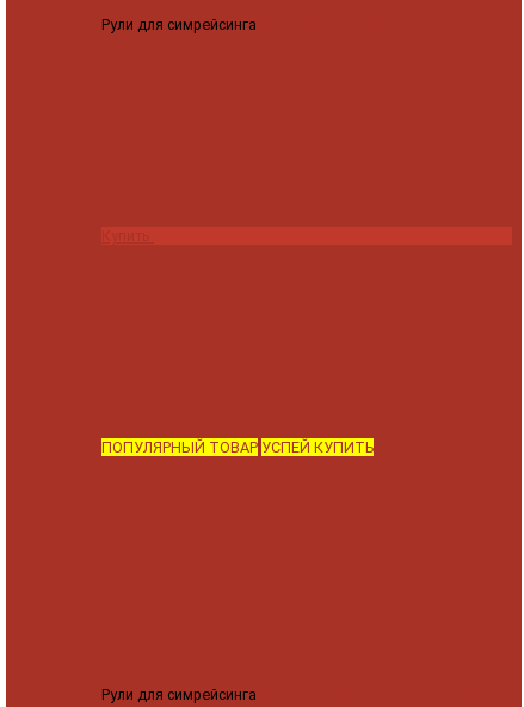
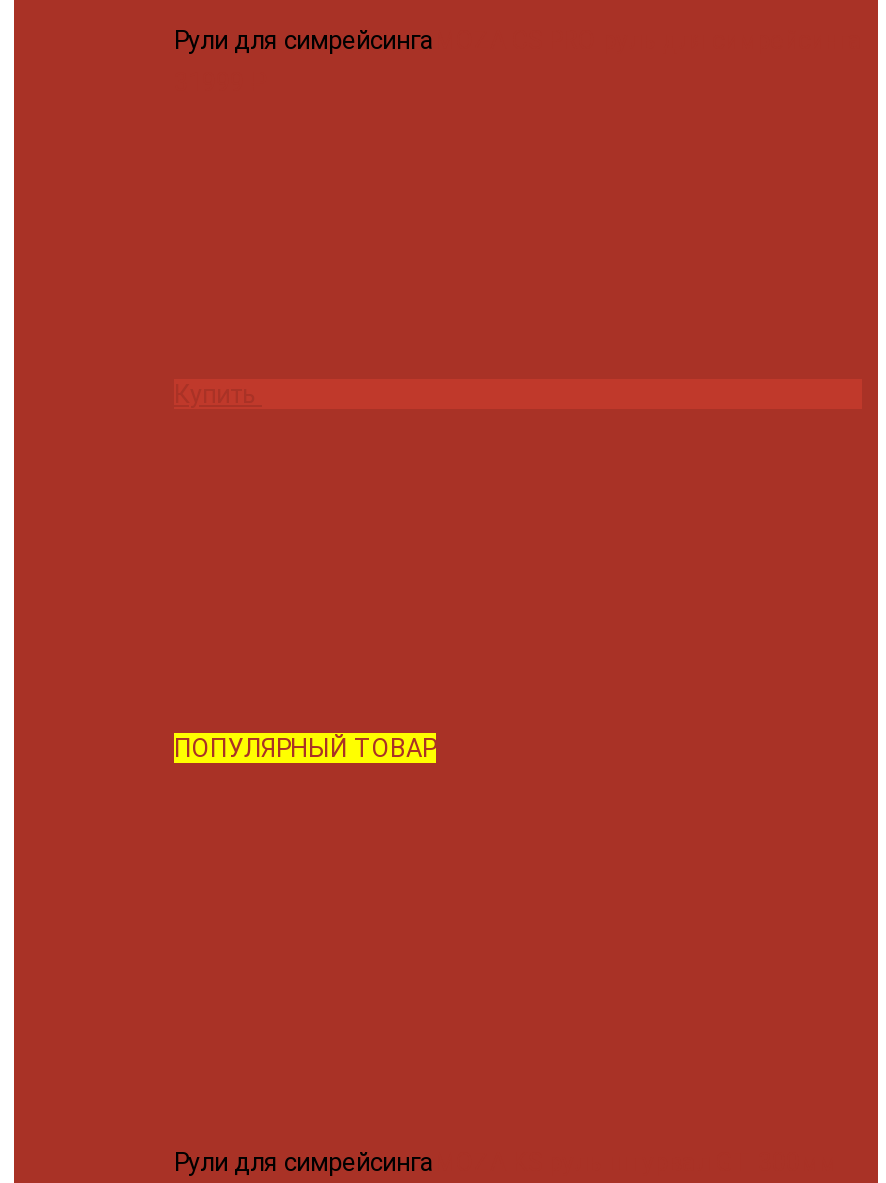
- ПОПУЛЯРНЫЙ ТОВАР УСПЕЙ КУПИТЬ
+ ПОПУЛЯРНЫЙ ТОВАР
